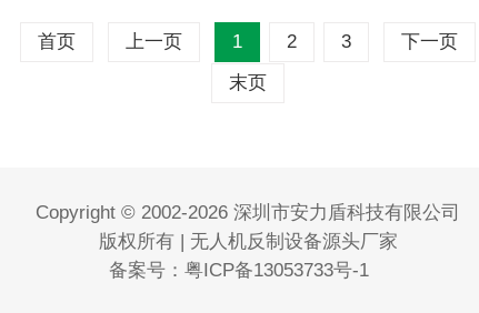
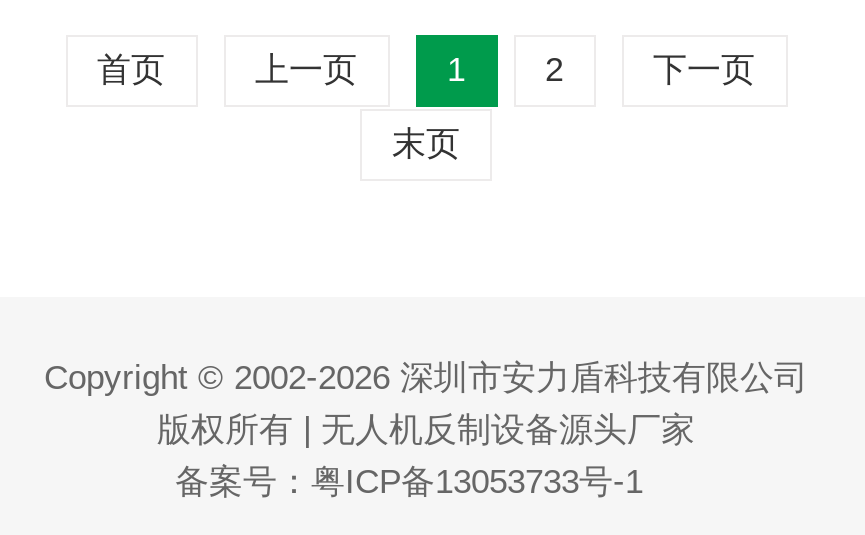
- 3
